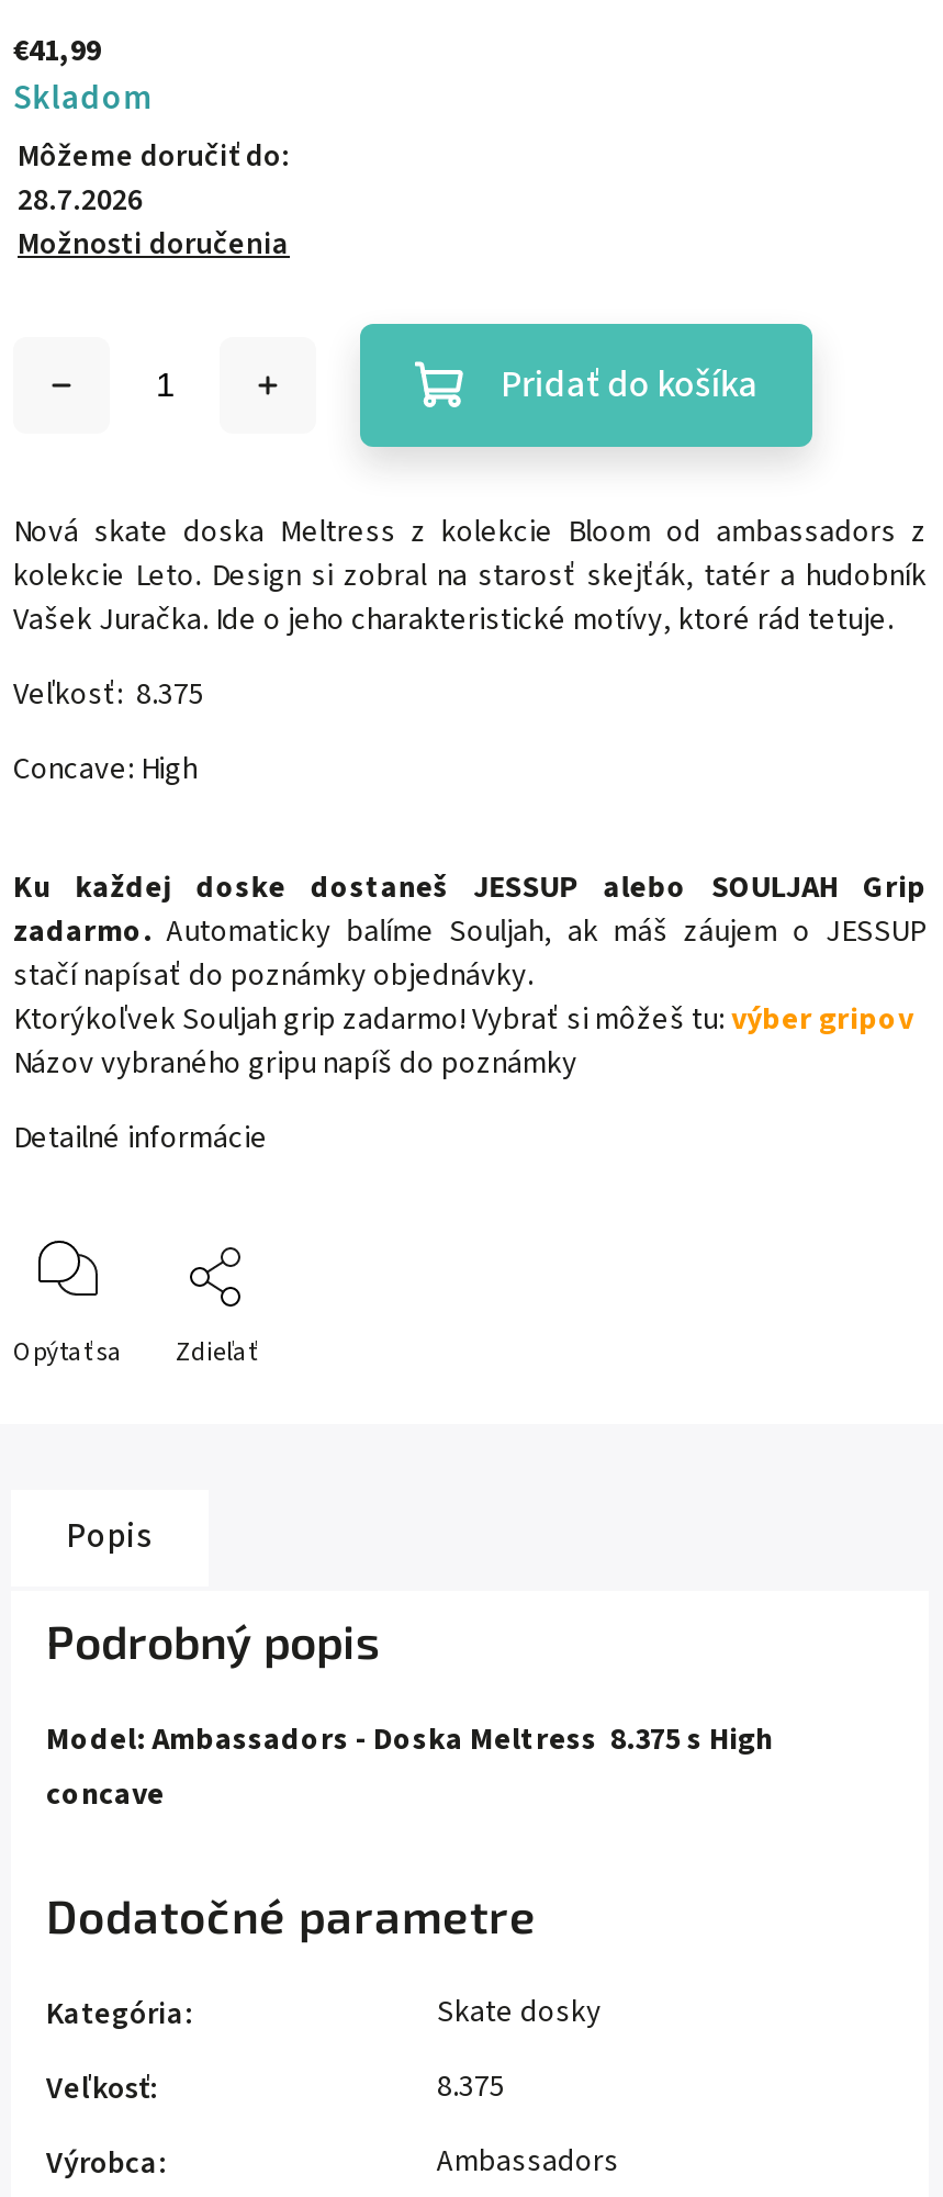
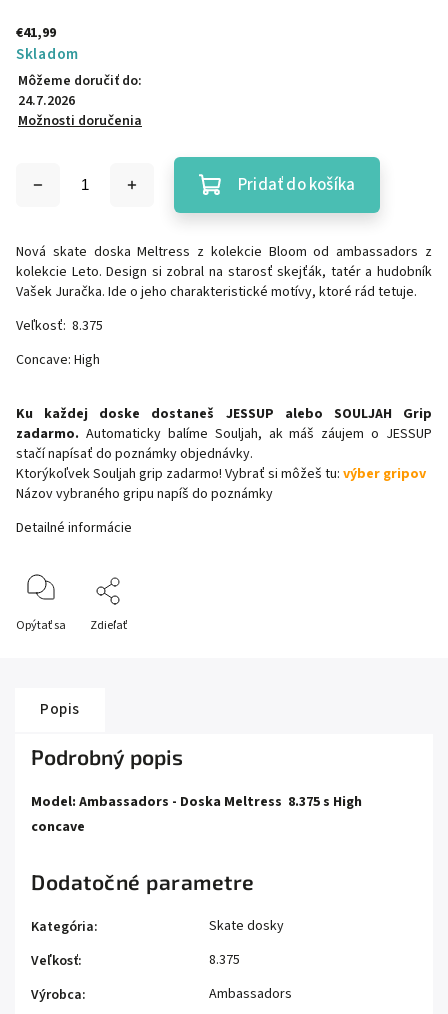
- 28.7.2026
+ 24.7.2026
